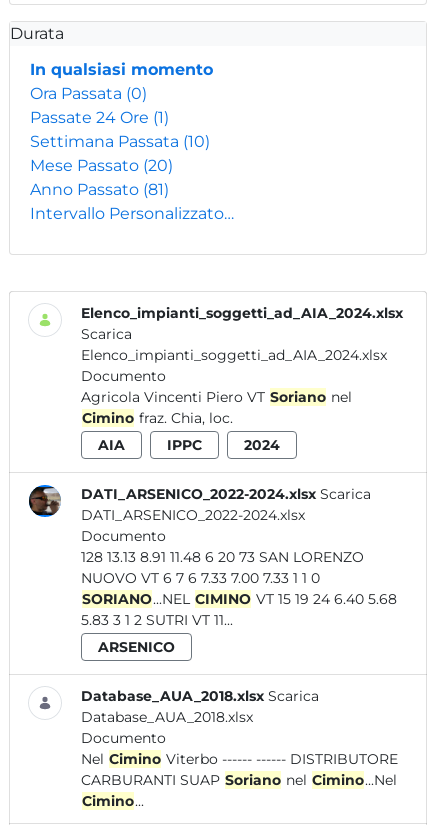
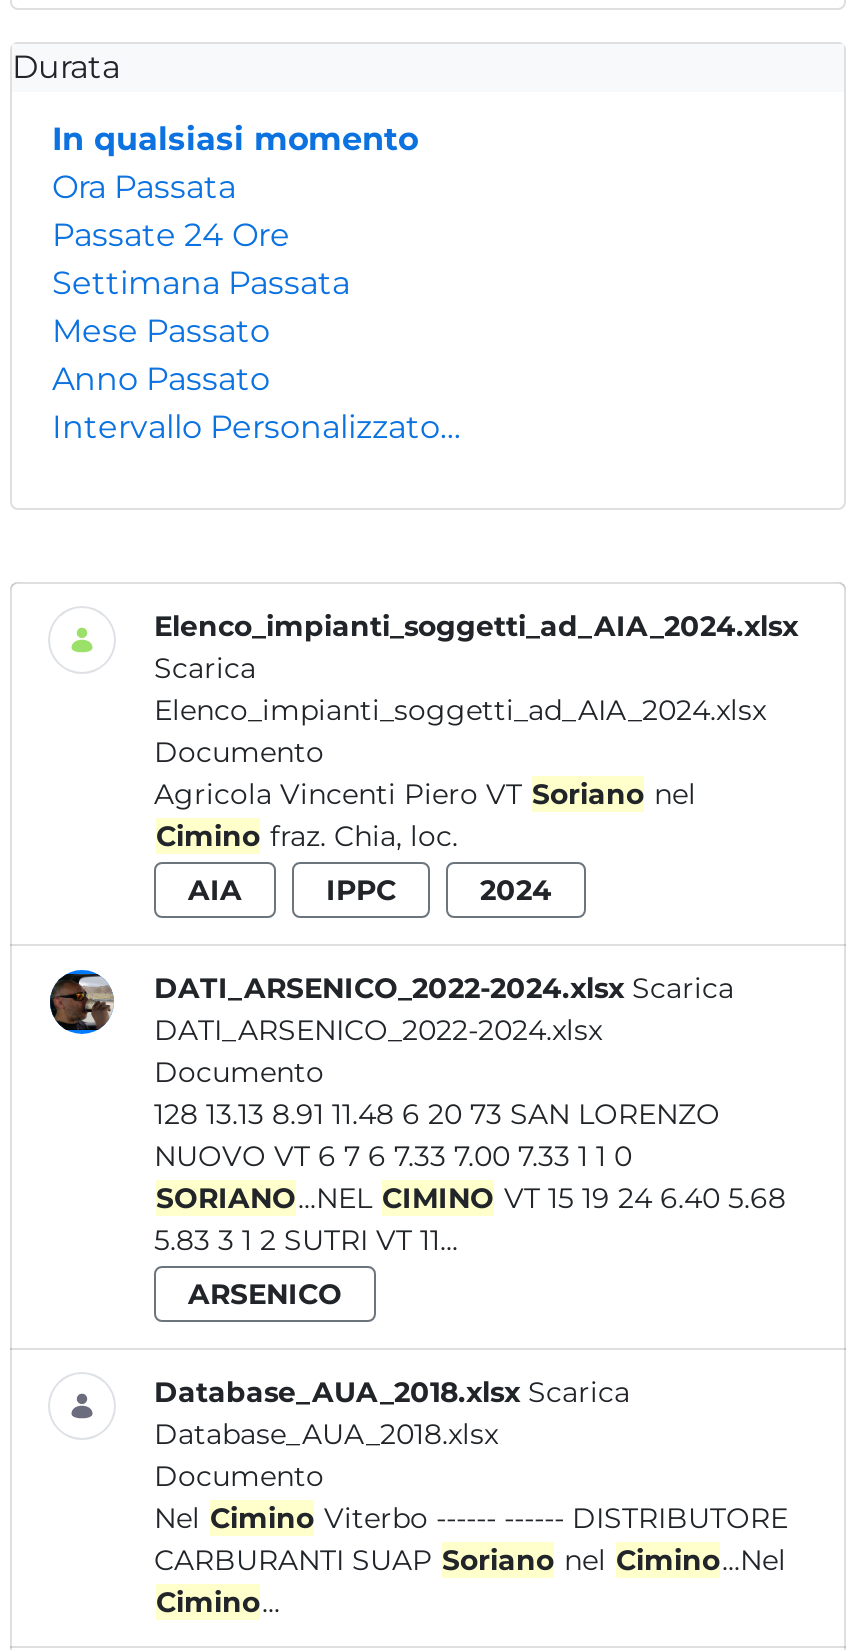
- Ora Passata (0)
- Passate 24 Ore (1)
- Settimana Passata (10)
- Mese Passato (20)
- Anno Passato (81)
+ Ora Passata
+ Passate 24 Ore
+ Settimana Passata
+ Mese Passato
+ Anno Passato
